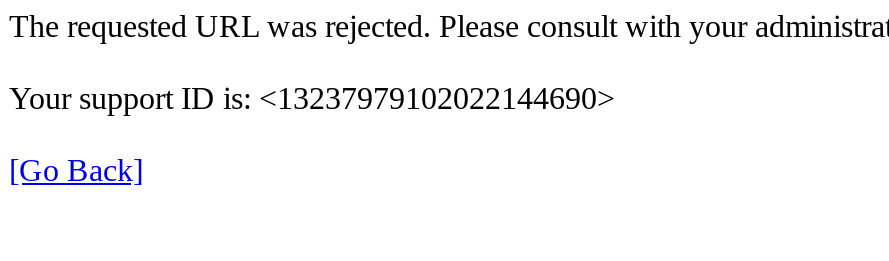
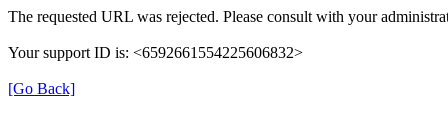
- Your support ID is: <13237979102022144690>
+ Your support ID is: <6592661554225606832>
